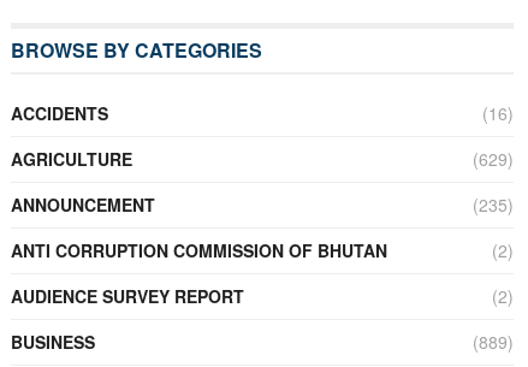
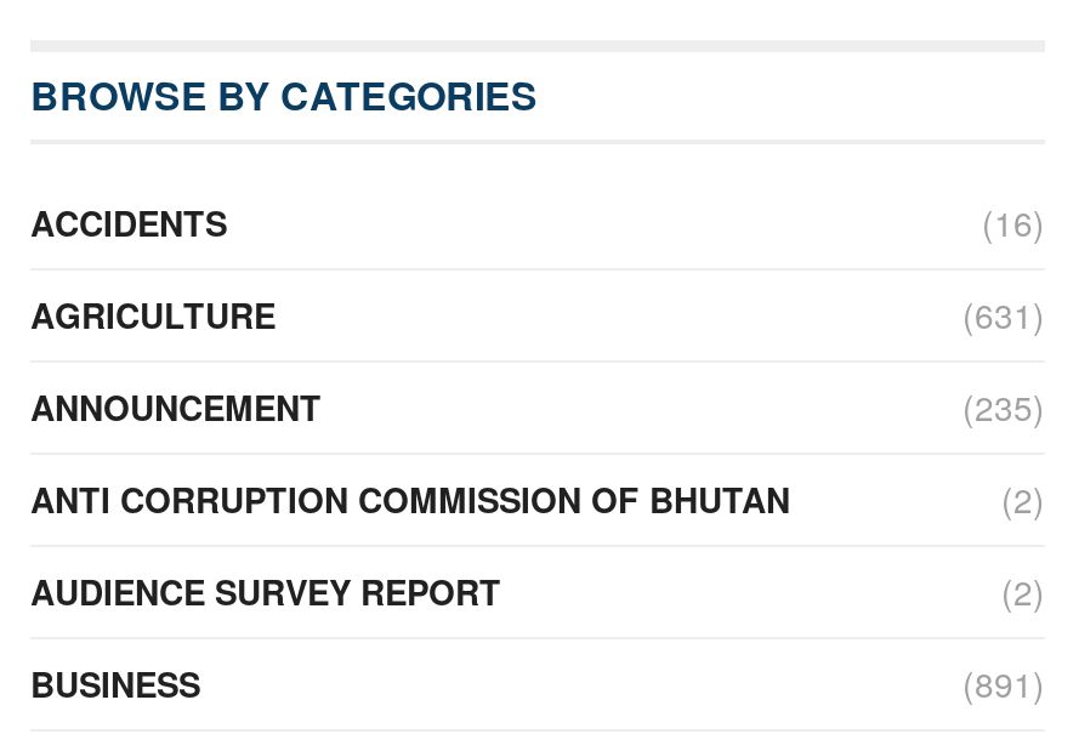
- (629)
+ (631)

- (889)
+ (891)
